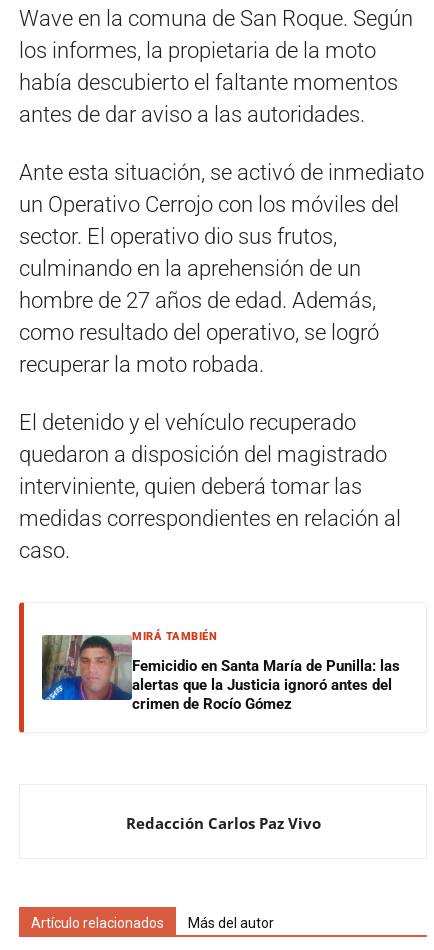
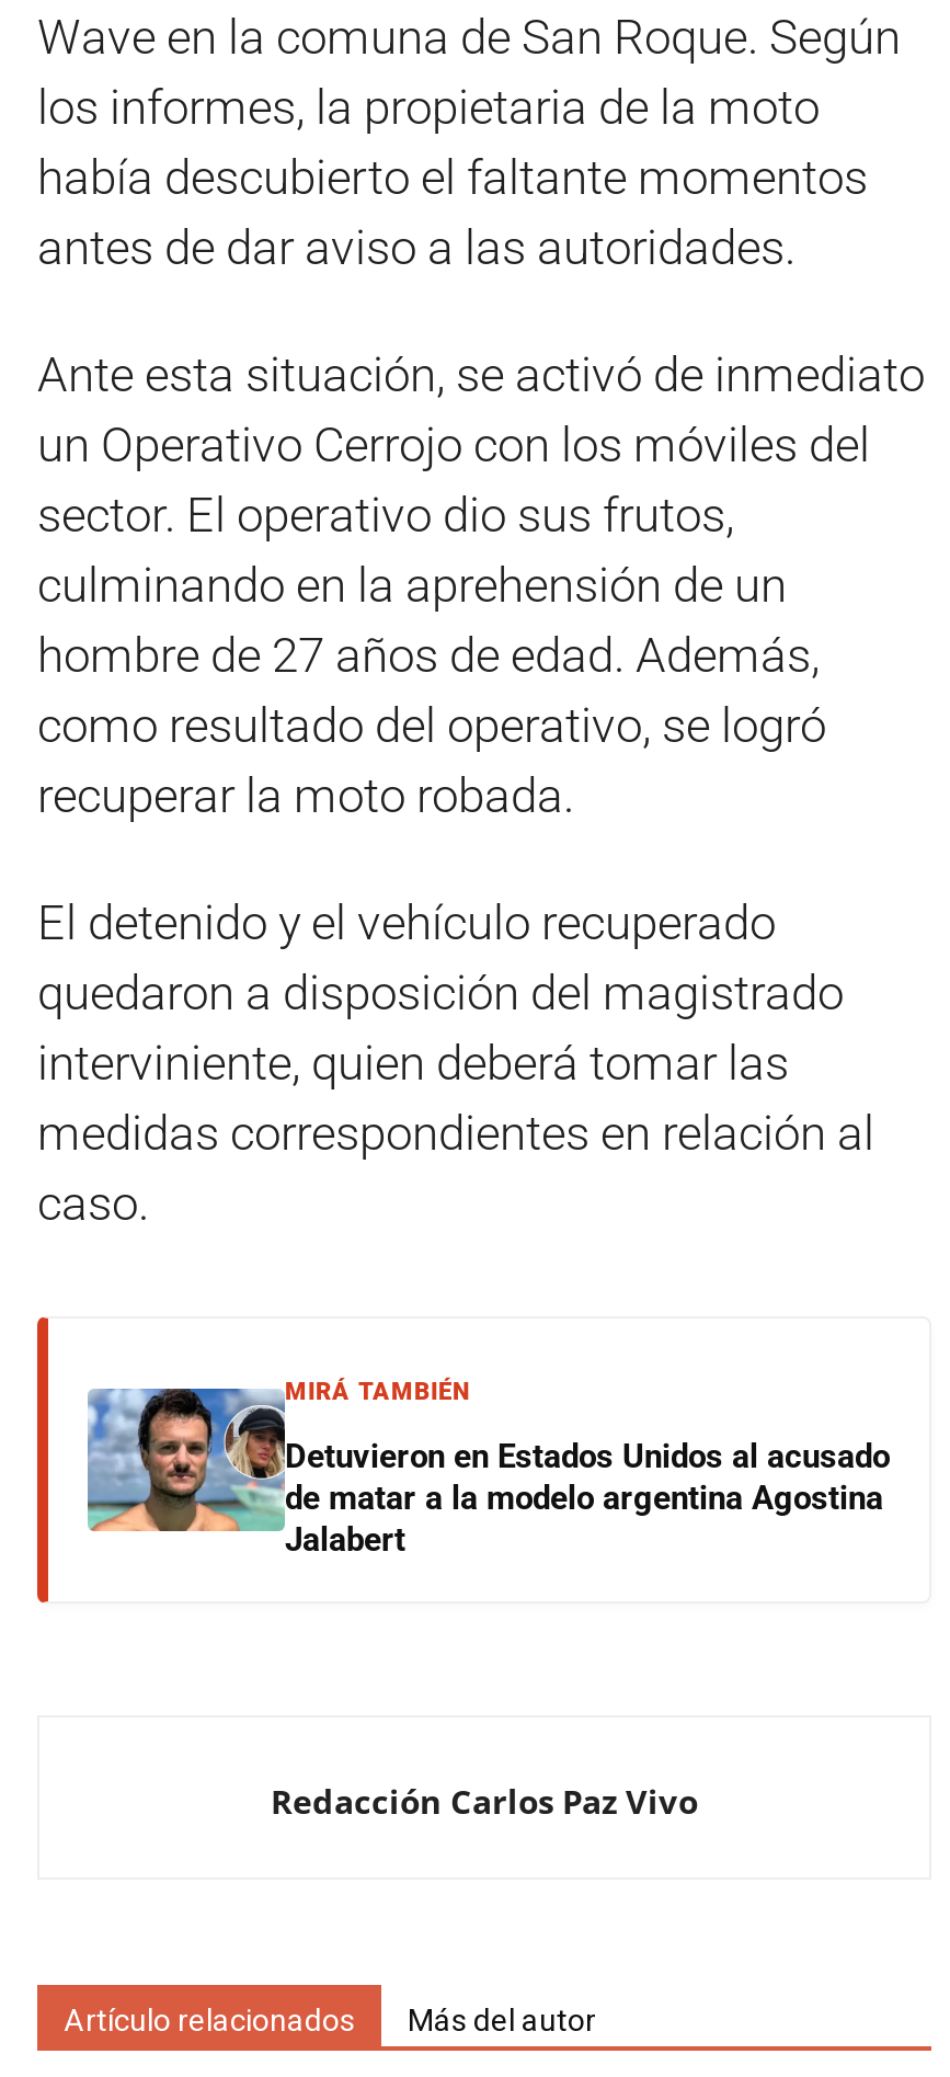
- [image]
- Femicidio en Santa María de Punilla: las
- alertas que la Justicia ignoró antes del
- crimen de Rocío Gómez
+ [image]
+ Detuvieron en Estados Unidos al acusado
+ de matar a la modelo argentina Agostina
+ Jalabert
